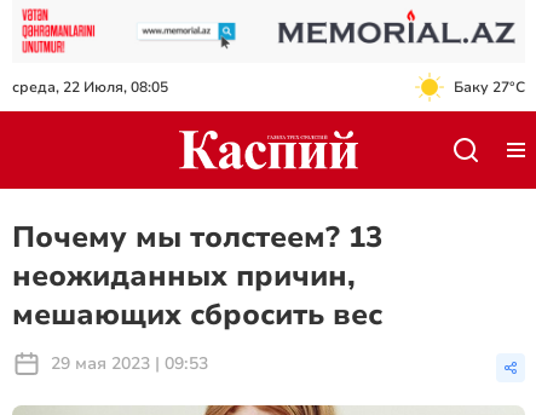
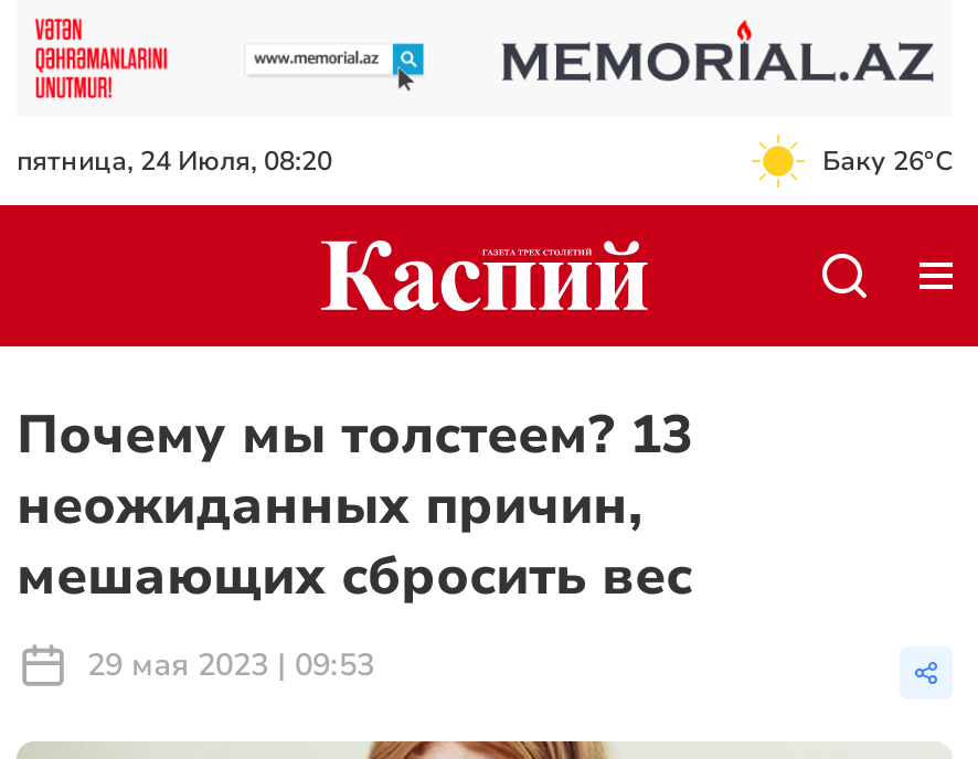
- среда, 22 Июля, 08:05
+ пятница, 24 Июля, 08:20

- Баку 27°C
+ Баку 26°C
